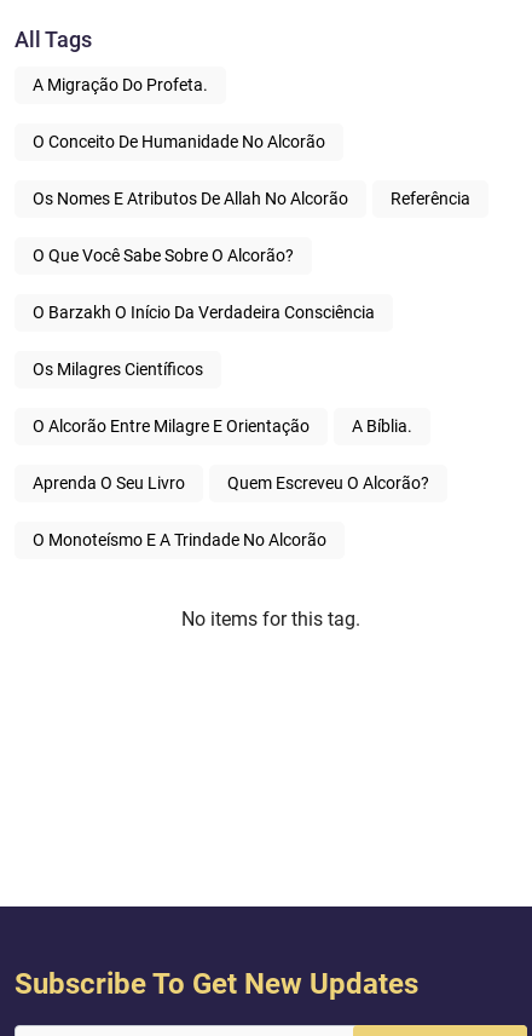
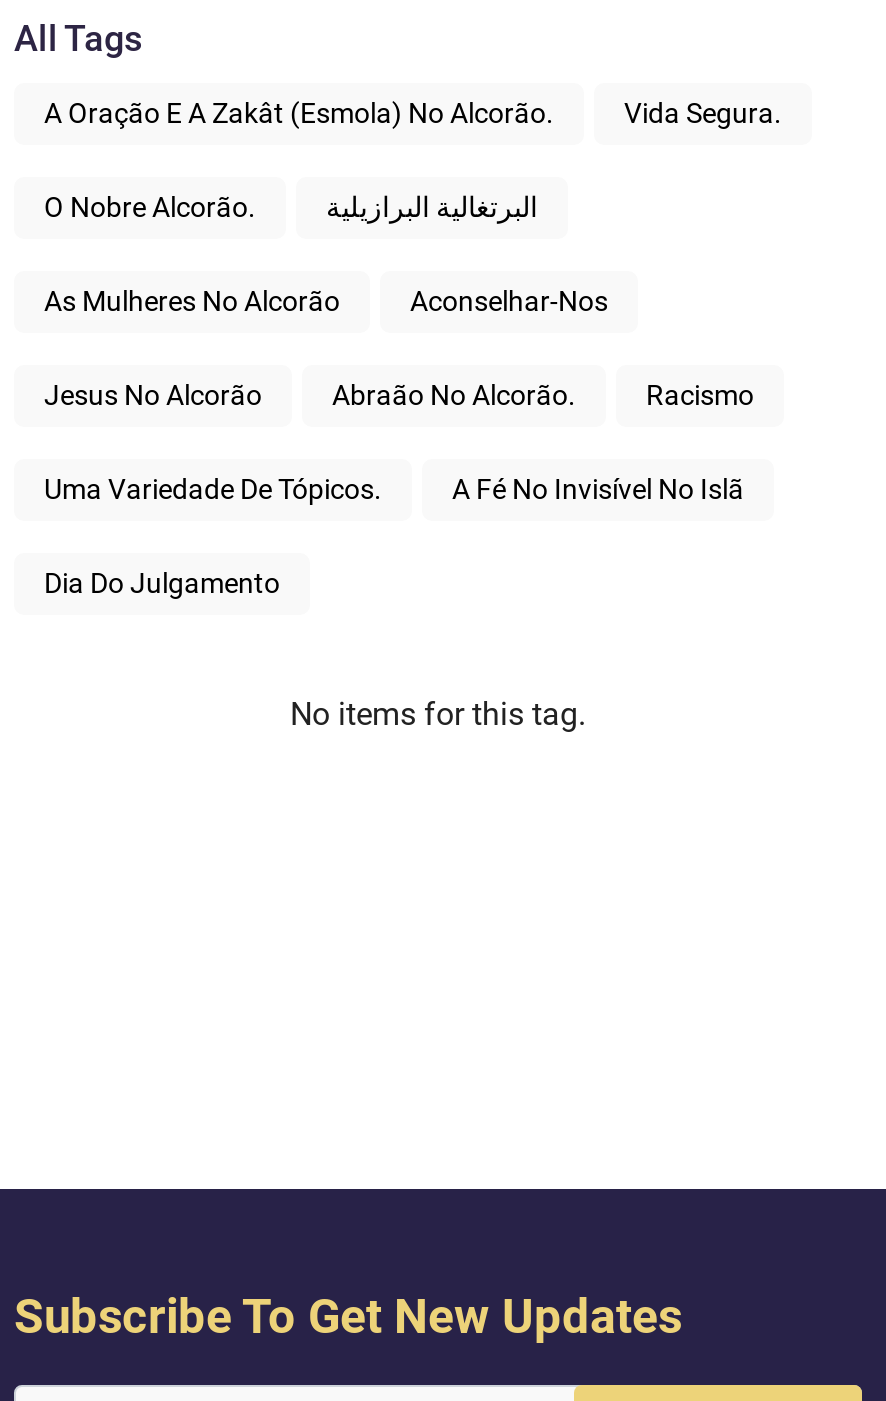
- A Migração Do Profeta.
- O Conceito De Humanidade No Alcorão
- Os Nomes E Atributos De Allah No Alcorão
- Referência
- O Que Você Sabe Sobre O Alcorão?
- O Barzakh O Início Da Verdadeira Consciência
- Os Milagres Científicos
- O Alcorão Entre Milagre E Orientação
- A Bíblia.
- Aprenda O Seu Livro
- Quem Escreveu O Alcorão?
- O Monoteísmo E A Trindade No Alcorão
+ A Oração E A Zakât (esmola) No Alcorão.
+ Vida Segura.
+ O Nobre Alcorão.
+ البرتغالية البرازيلية
+ As Mulheres No Alcorão
+ Aconselhar-Nos
+ Jesus No Alcorão
+ Abraão No Alcorão.
+ Racismo
+ Uma Variedade De Tópicos.
+ A Fé No Invisível No Islã
+ Dia Do Julgamento
